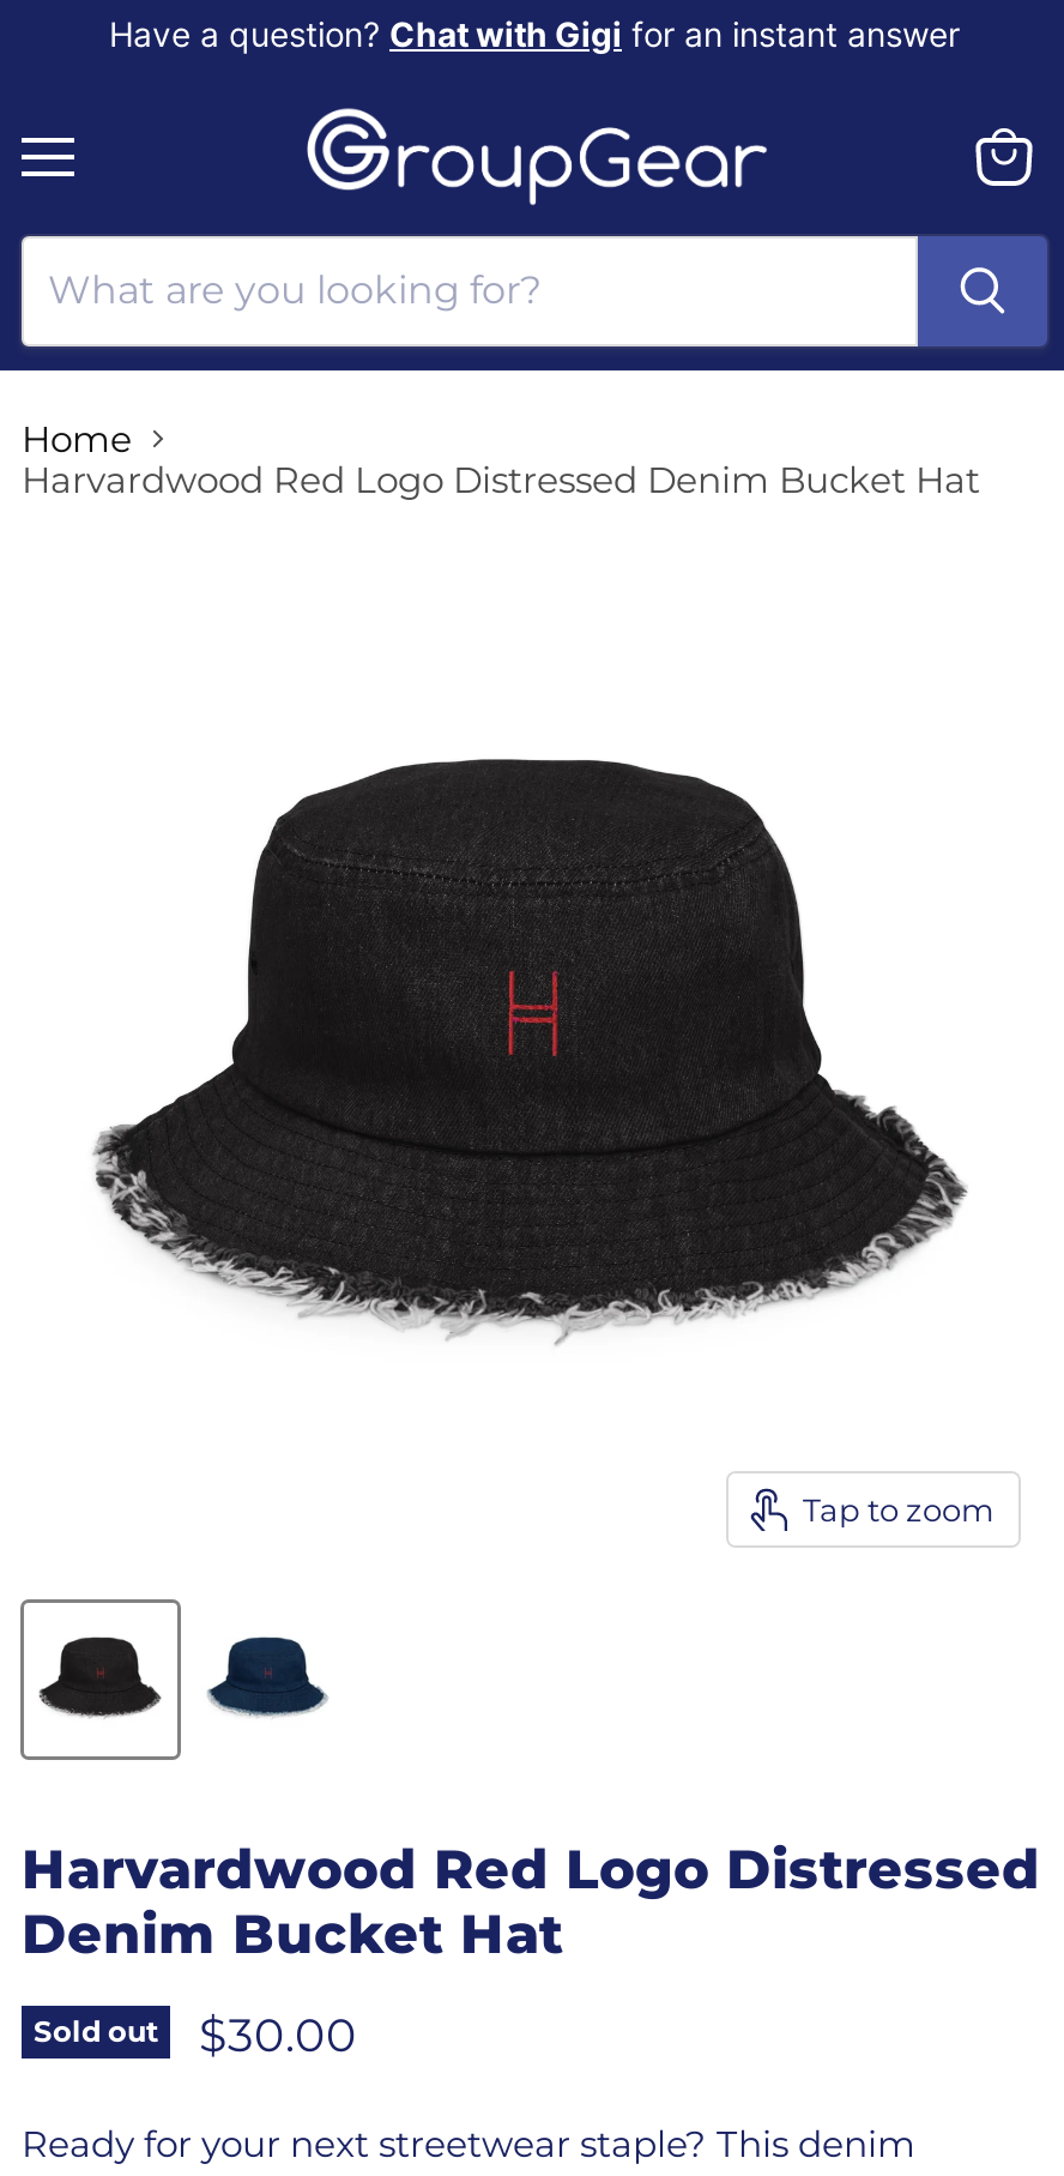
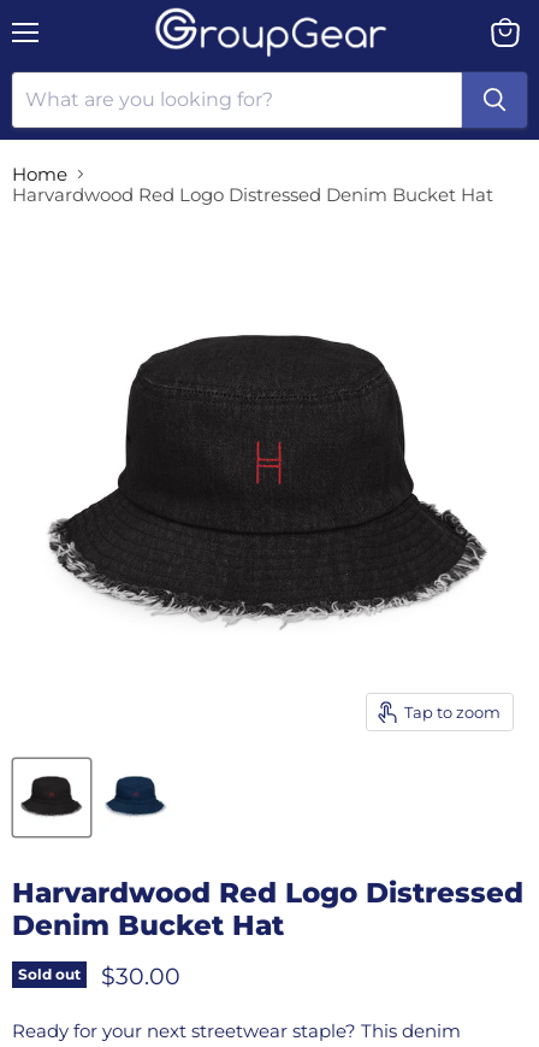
- Have a question? Chat with Gigi for an instant answer
